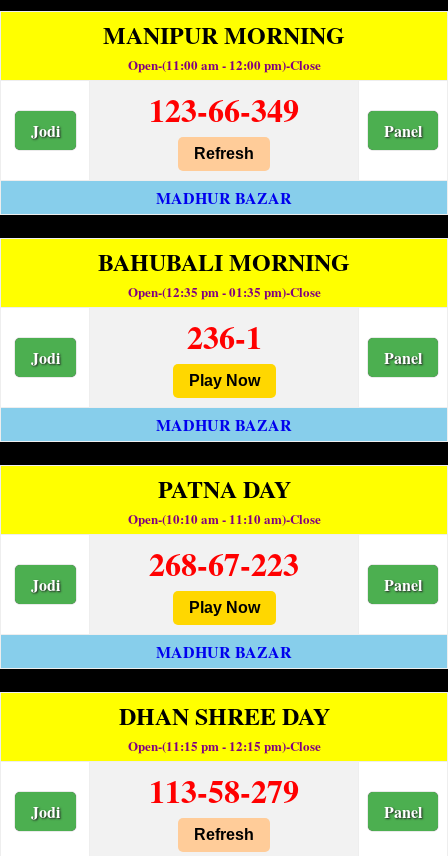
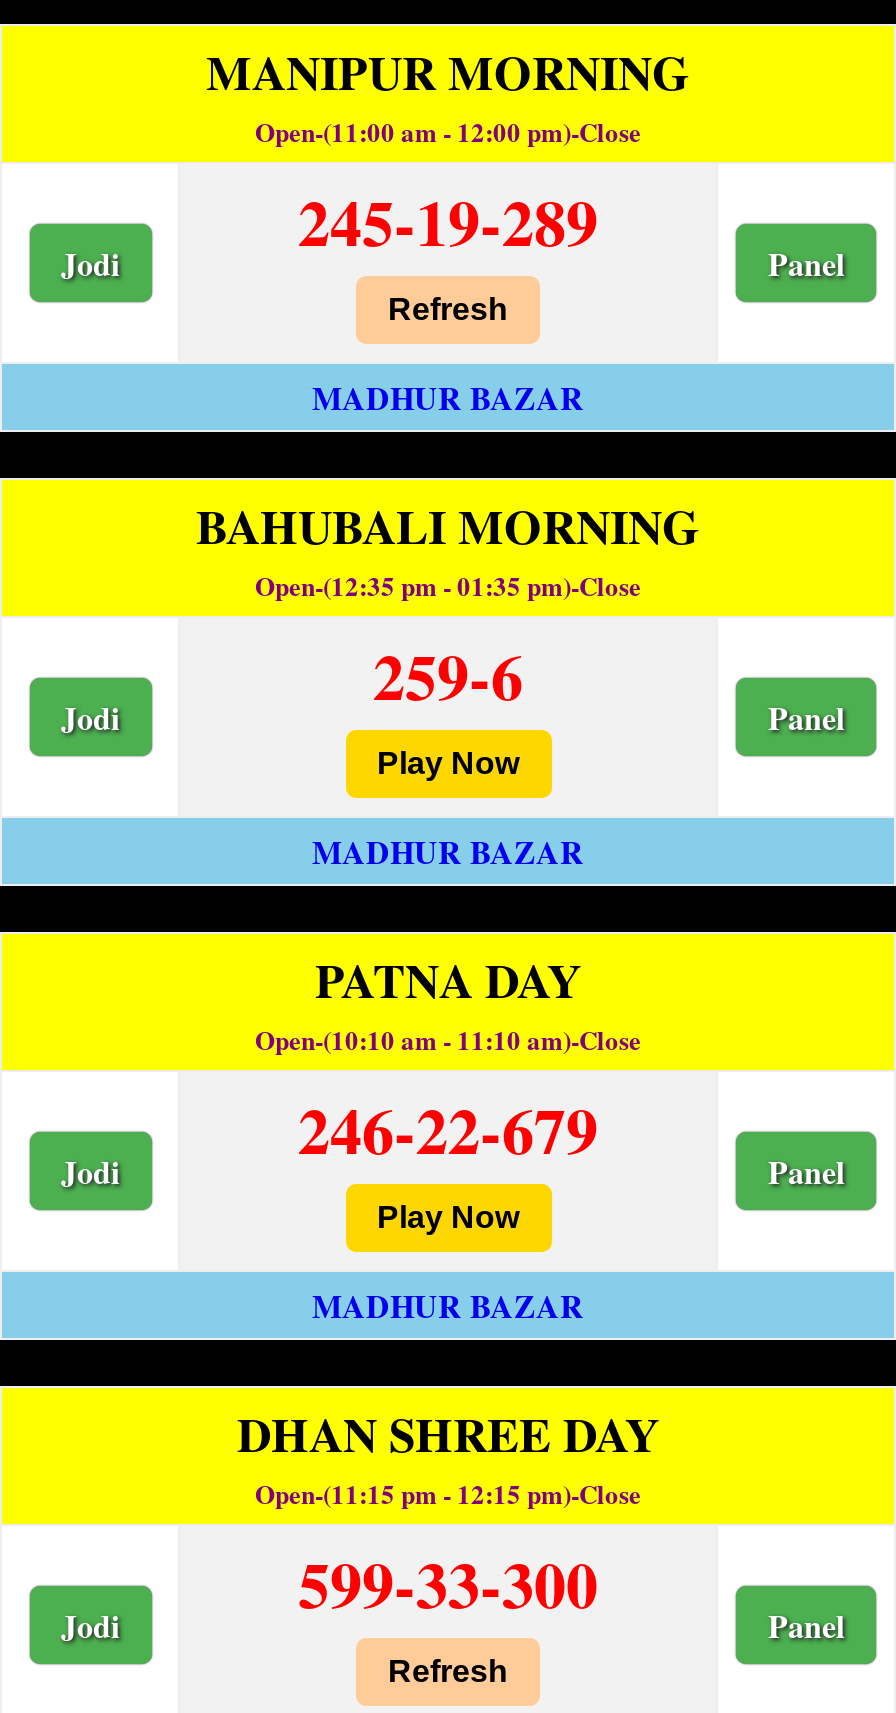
- 123-66-349
+ 245-19-289

- 236-1
+ 259-6

- 268-67-223
+ 246-22-679

- 113-58-279
+ 599-33-300
